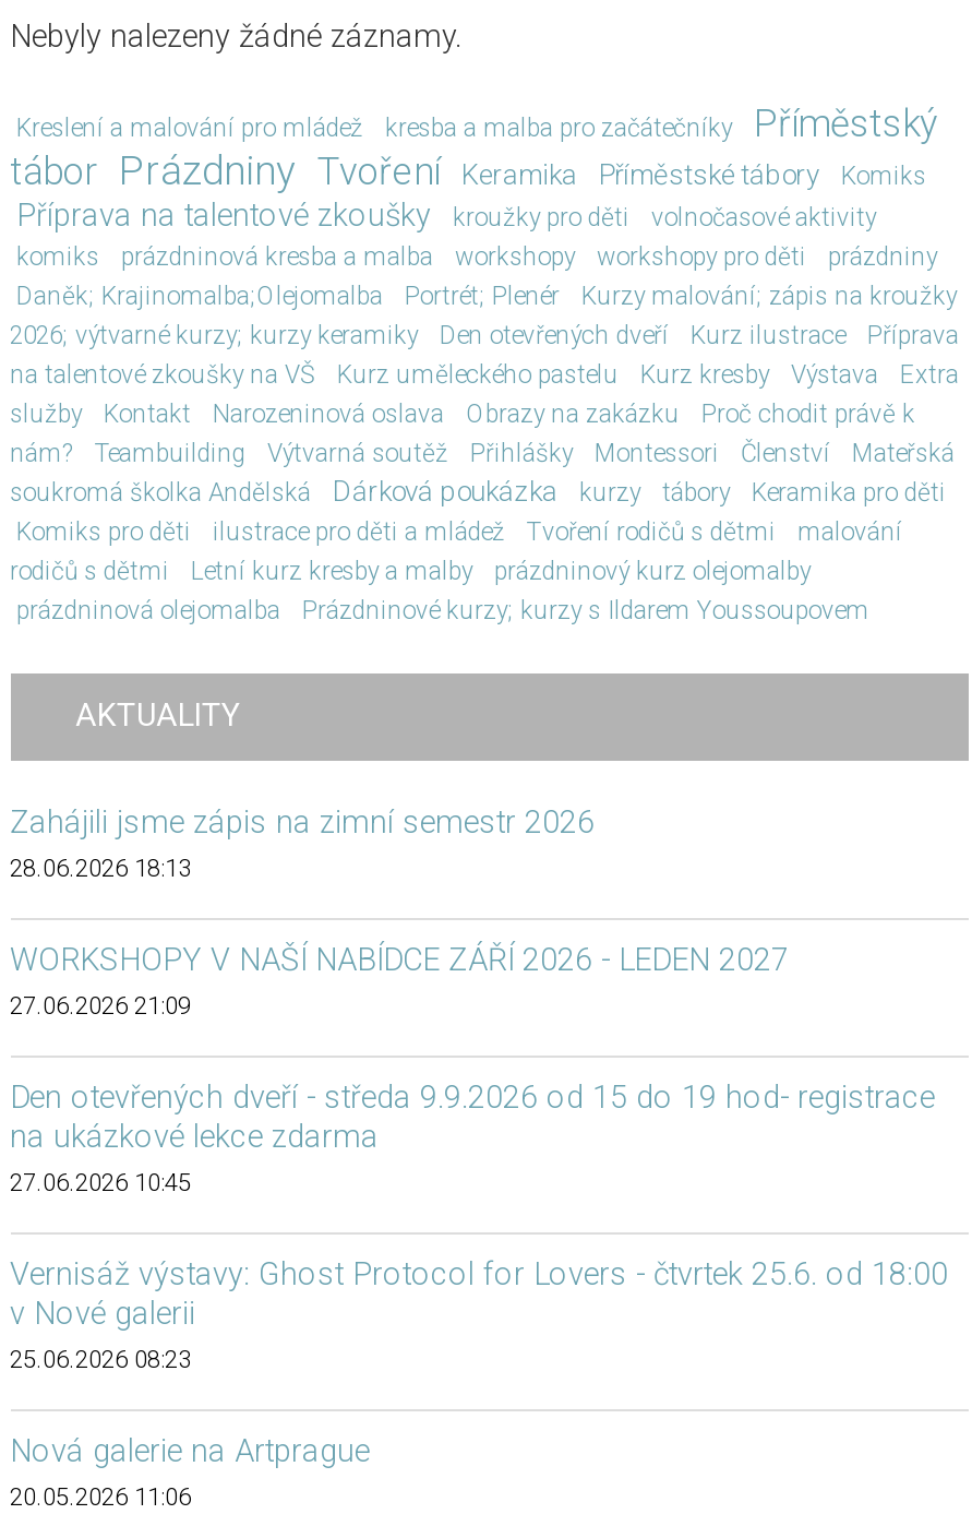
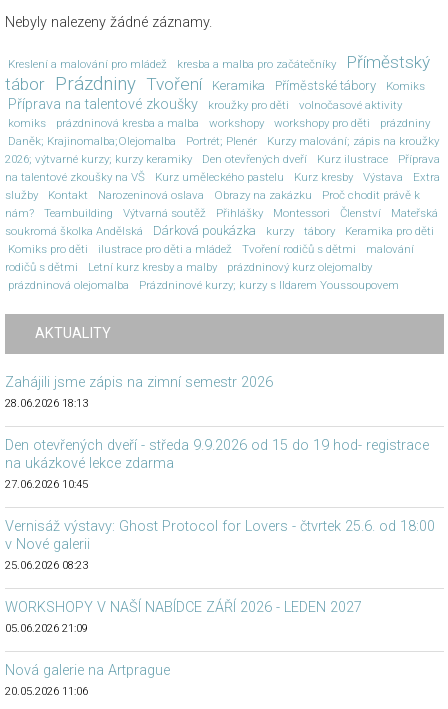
moved down: WORKSHOPY V NAŠÍ NABÍDCE ZÁŘÍ 2026 - LEDEN 2027

- 27.06.2026 21:09

moved up: Den otevřených dveří - středa 9.9.2026 od 15 do 19 hod- registrace | na ukázkové lekce zdarma | 27.06.2026 10:45 | Vernisáž výstavy: Ghost Protocol for Lovers - čtvrtek 25.6. od 18:00 | v Nové galerii | 25.06.2026 08:23

+ 05.06.2026 21:09
